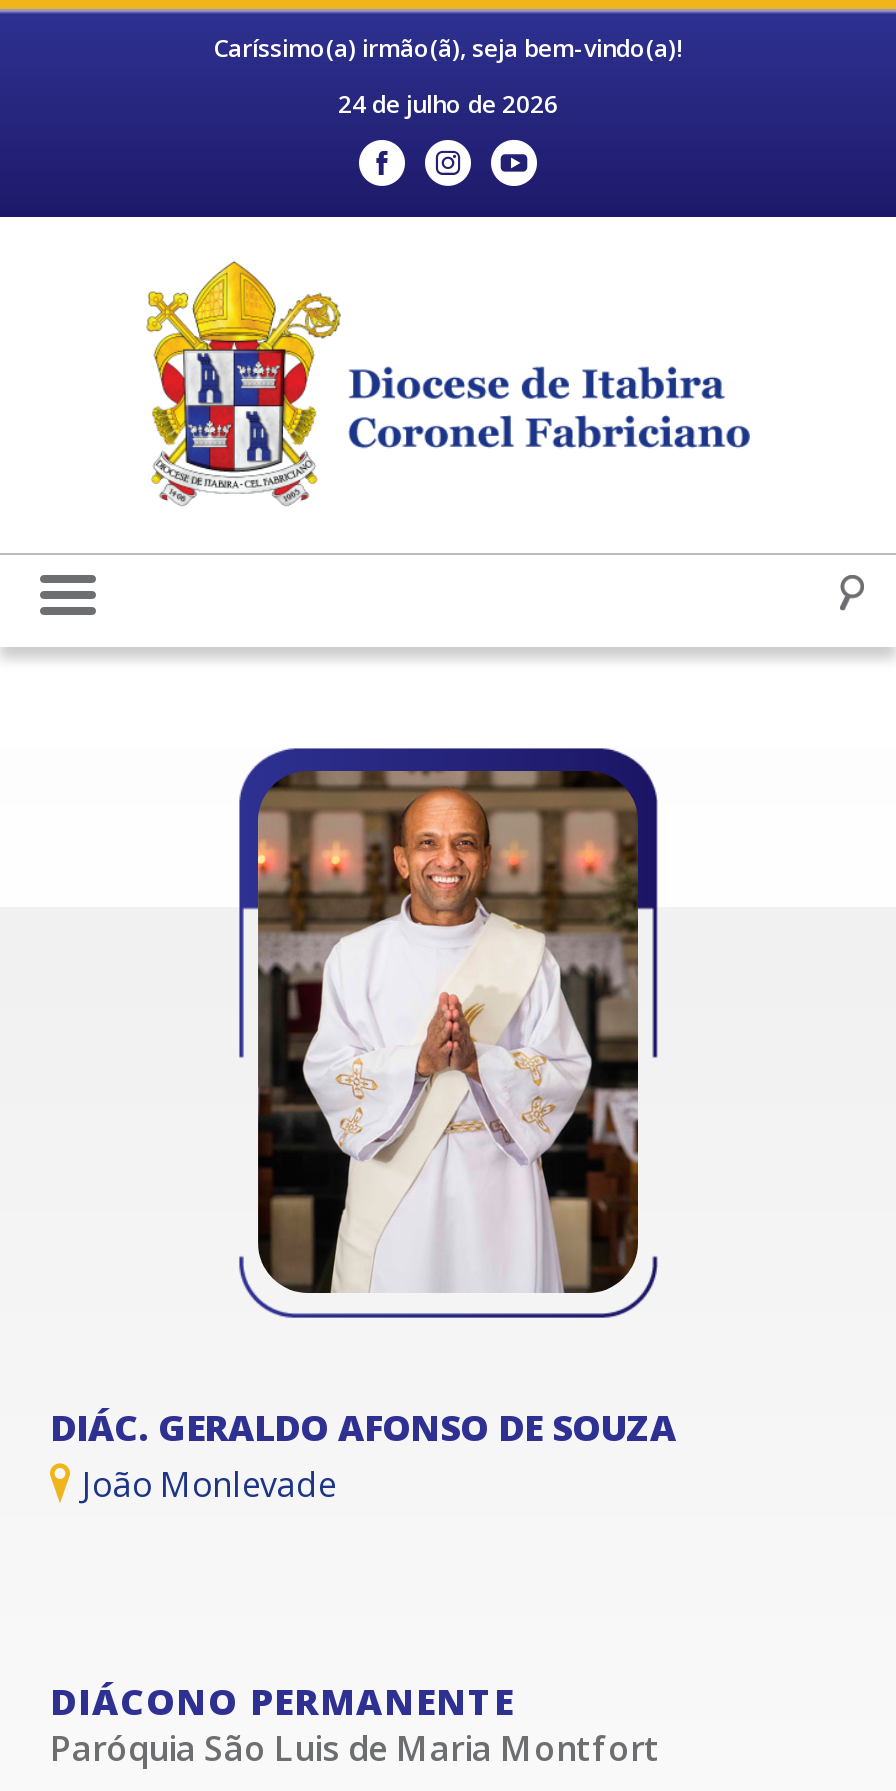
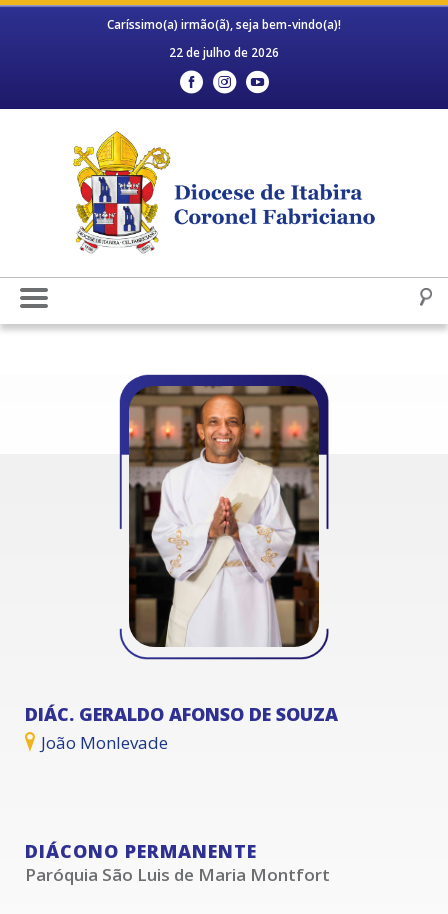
- 24 de julho de 2026
+ 22 de julho de 2026
